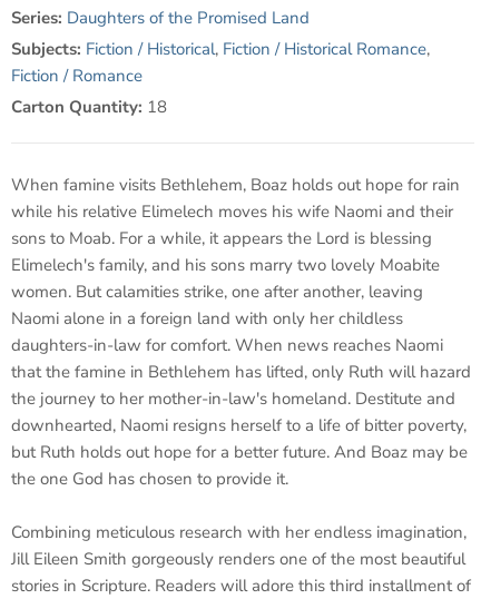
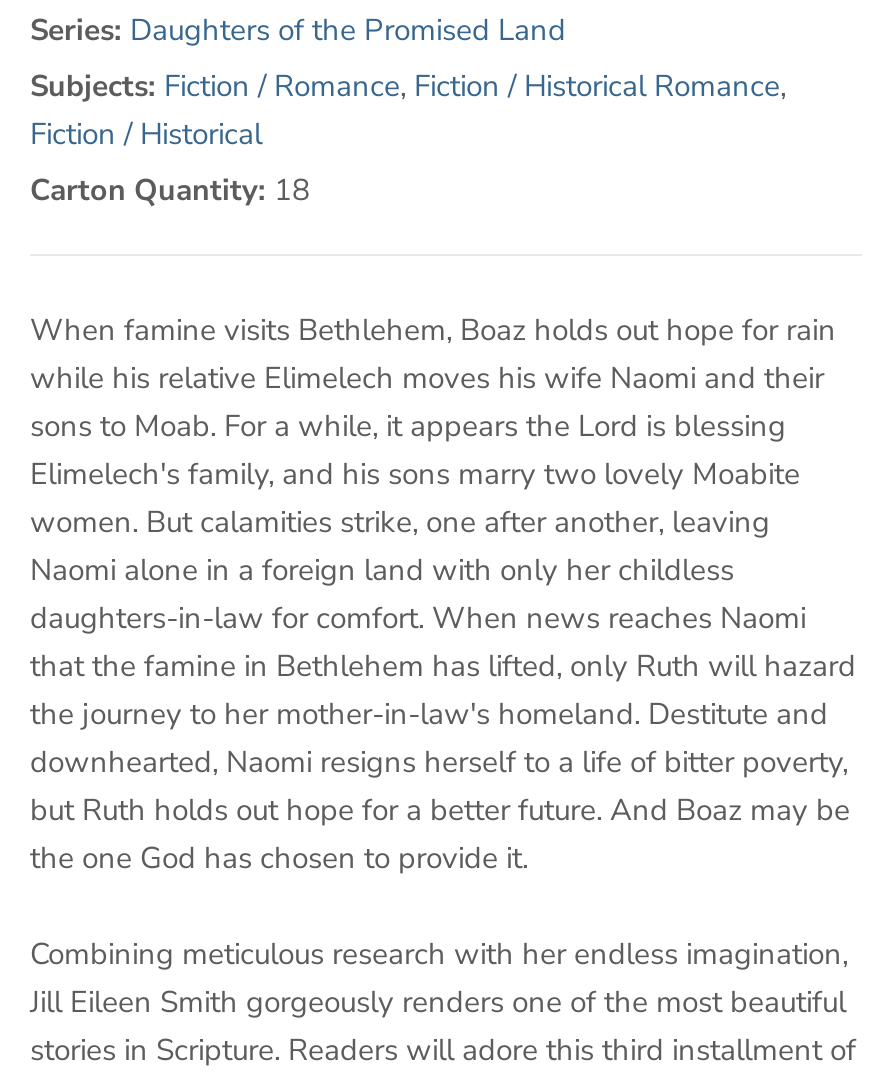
- Subjects: Fiction / Historical, Fiction / Historical Romance,
+ Subjects: Fiction / Romance, Fiction / Historical Romance,

- Fiction / Romance
+ Fiction / Historical
